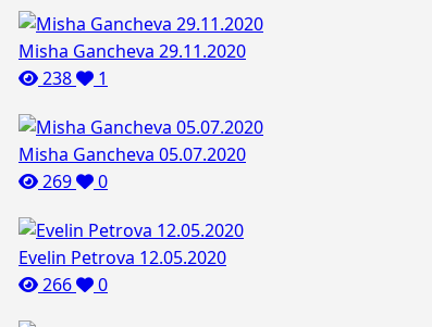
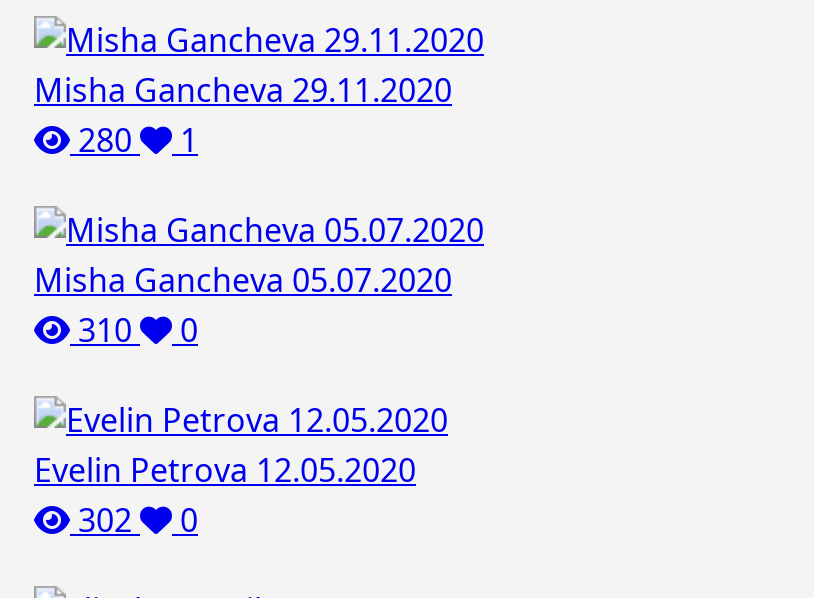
- 238 1
+ 280 1

- 269 0
+ 310 0

- 266 0
+ 302 0
